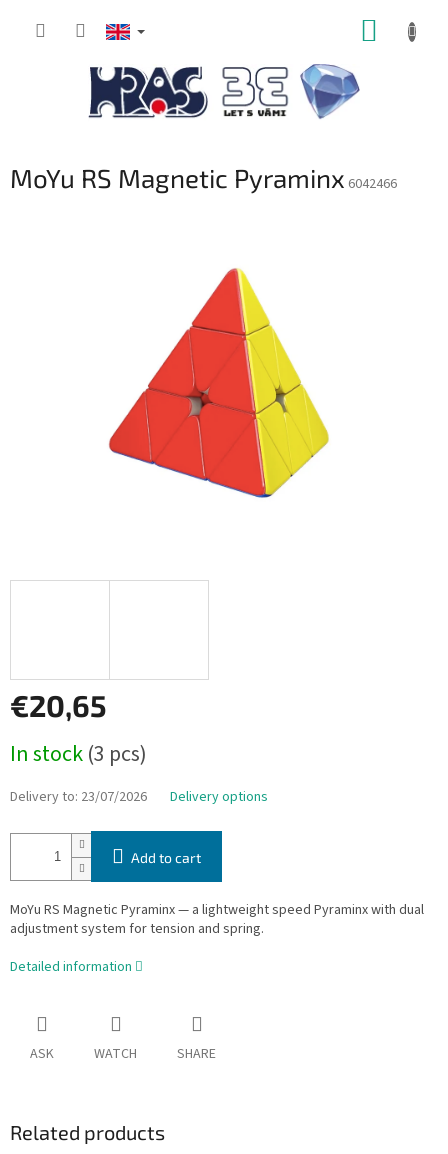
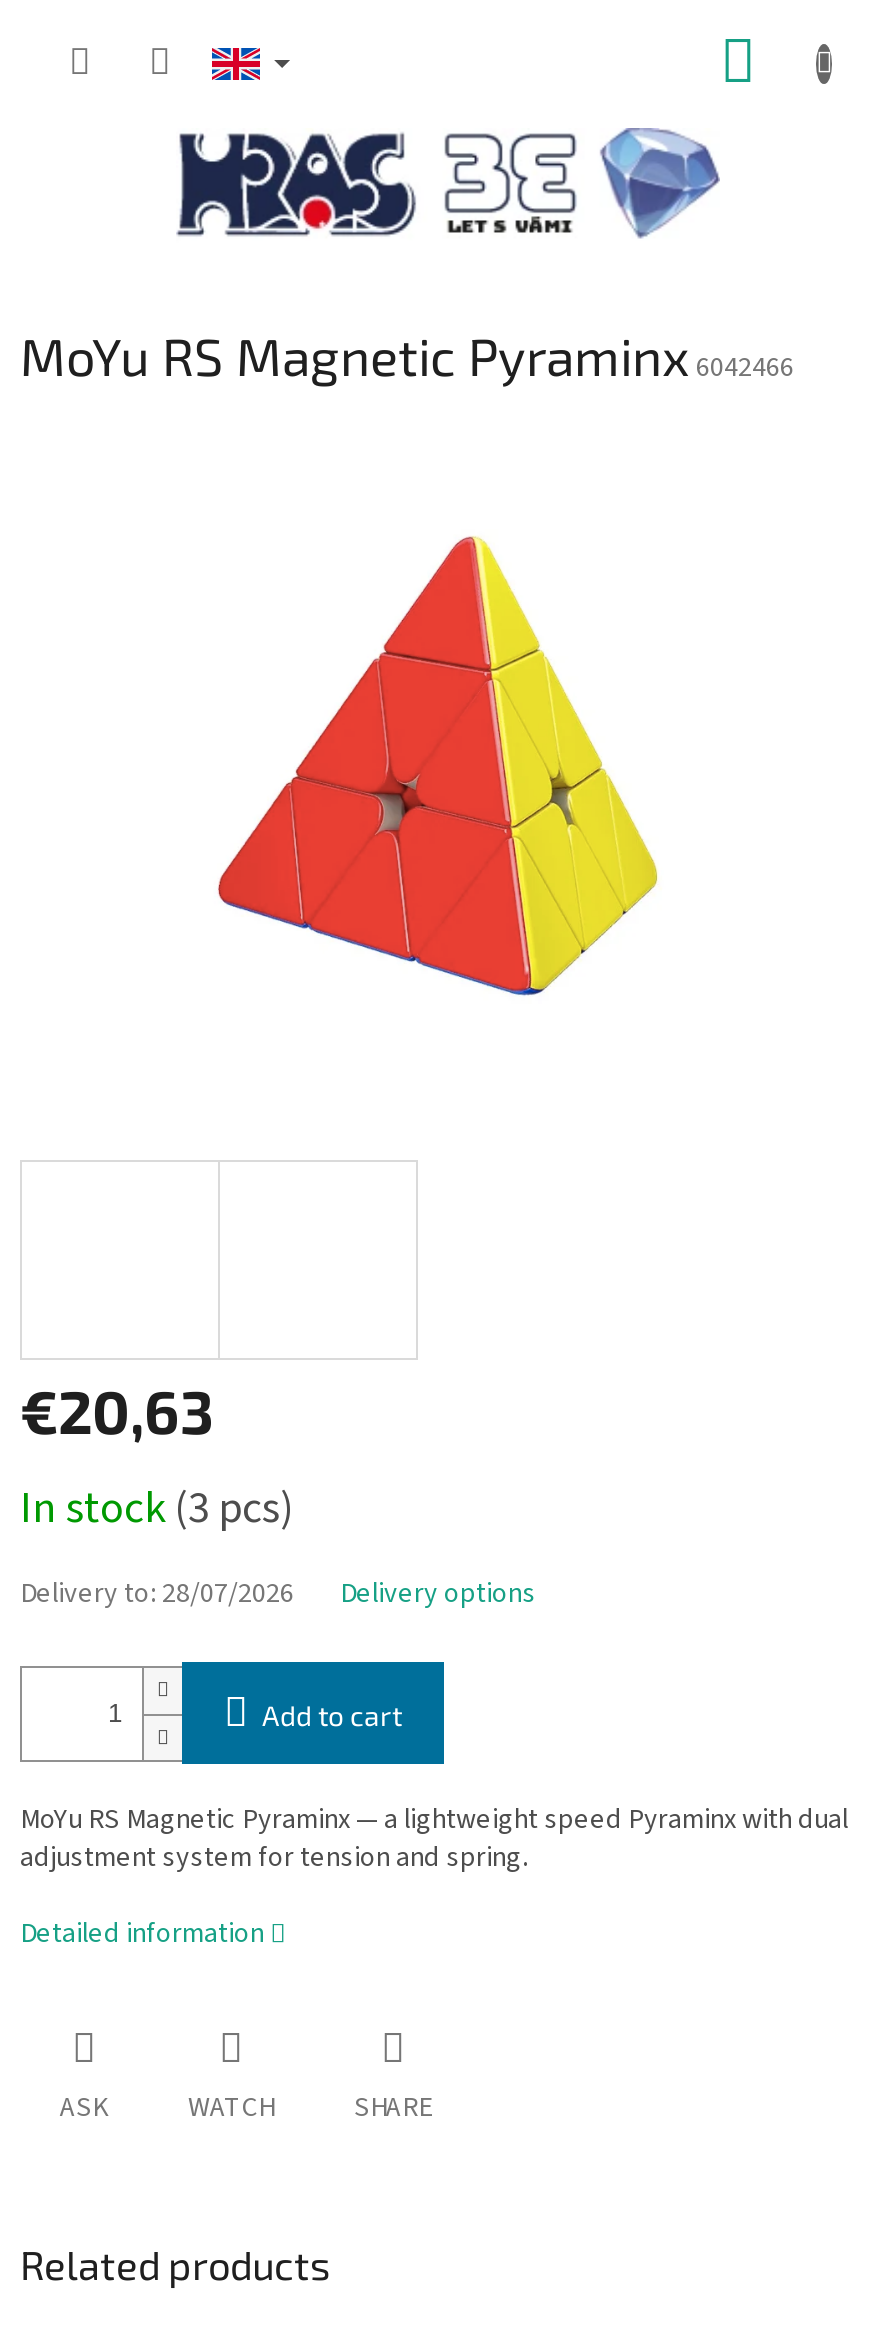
- €20,65
+ €20,63

- Delivery to: 23/07/2026 Delivery options
+ Delivery to: 28/07/2026 Delivery options
